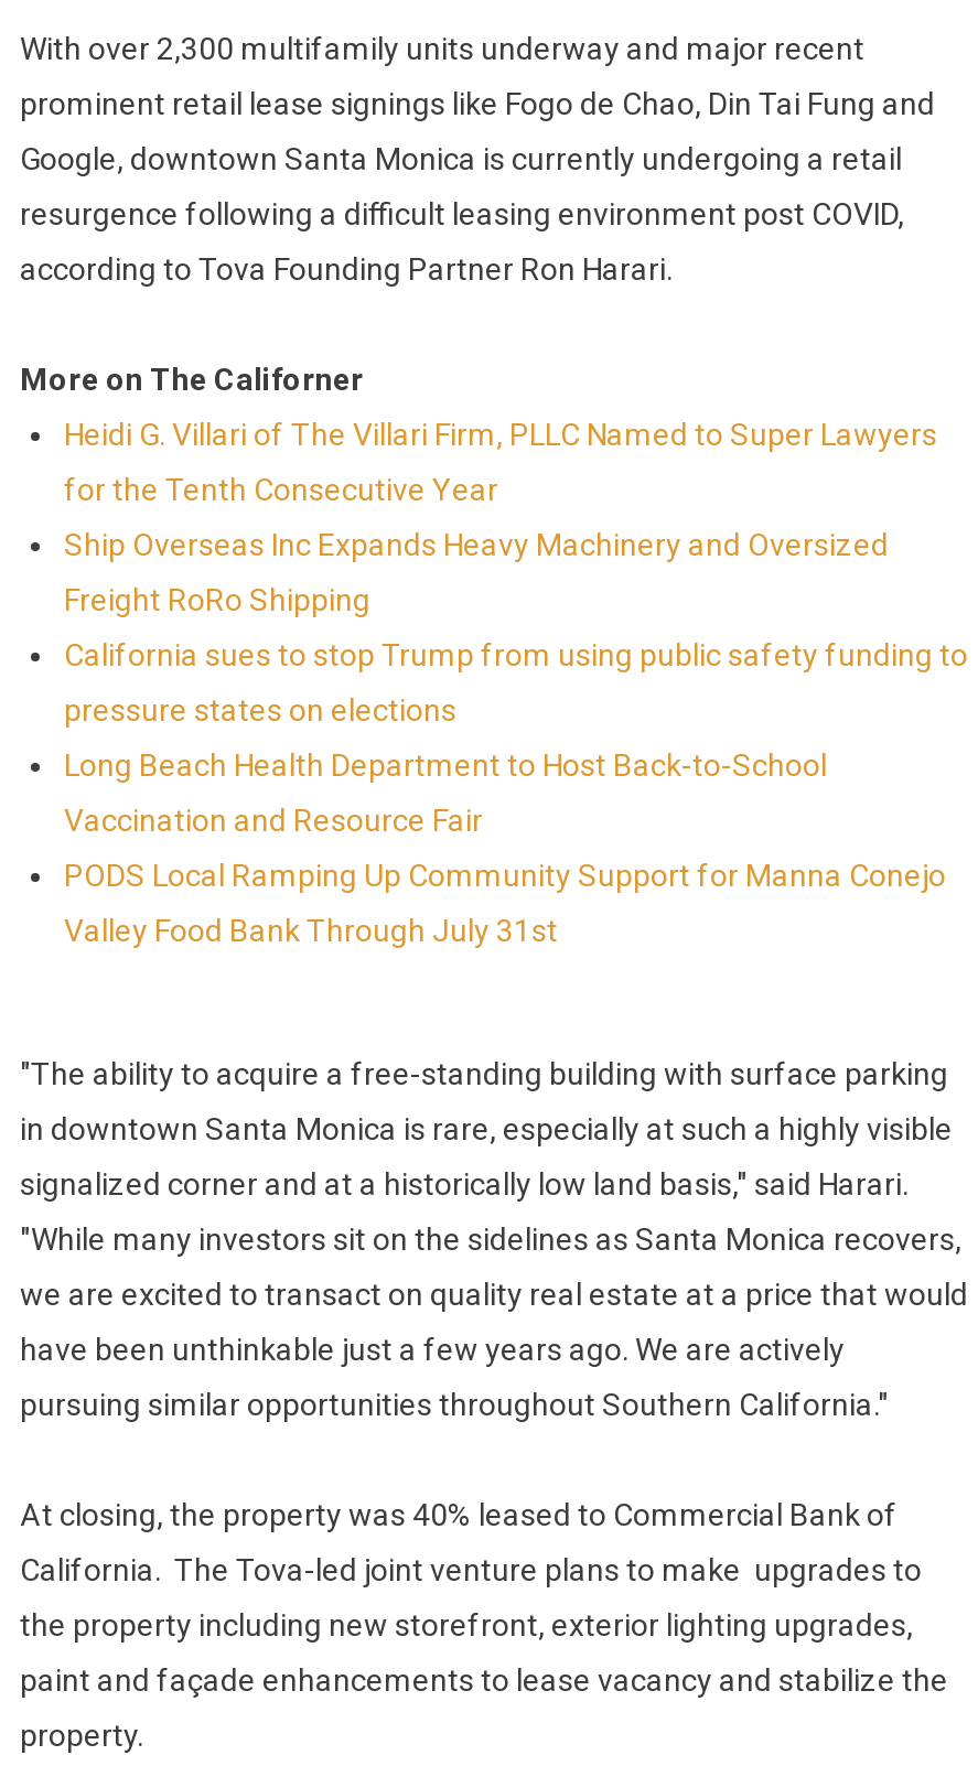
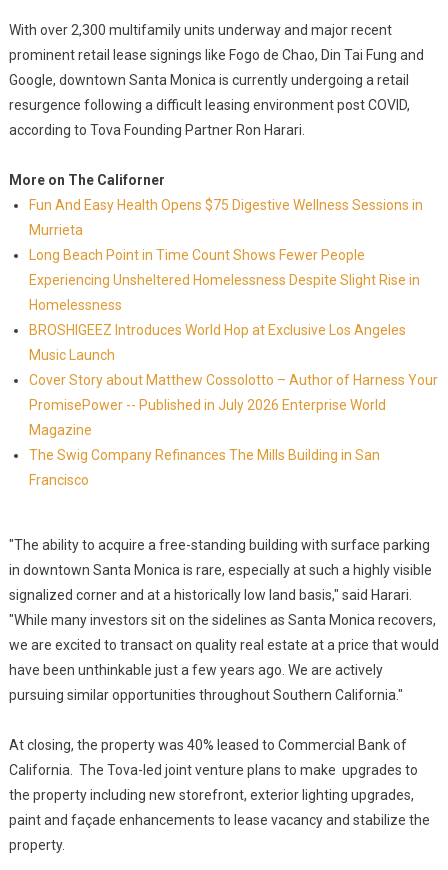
- Heidi G. Villari of The Villari Firm, PLLC Named to Super Lawyers
- for the Tenth Consecutive Year
- Ship Overseas Inc Expands Heavy Machinery and Oversized
- Freight RoRo Shipping
- California sues to stop Trump from using public safety funding to
- pressure states on elections
- Long Beach Health Department to Host Back-to-School
- Vaccination and Resource Fair
- PODS Local Ramping Up Community Support for Manna Conejo
- Valley Food Bank Through July 31st
+ Fun And Easy Health Opens $75 Digestive Wellness Sessions in
+ Murrieta
+ Long Beach Point in Time Count Shows Fewer People
+ Experiencing Unsheltered Homelessness Despite Slight Rise in
+ Homelessness
+ BROSHIGEEZ Introduces World Hop at Exclusive Los Angeles
+ Music Launch
+ Cover Story about Matthew Cossolotto – Author of Harness Your
+ PromisePower -- Published in July 2026 Enterprise World
+ Magazine
+ The Swig Company Refinances The Mills Building in San
+ Francisco
